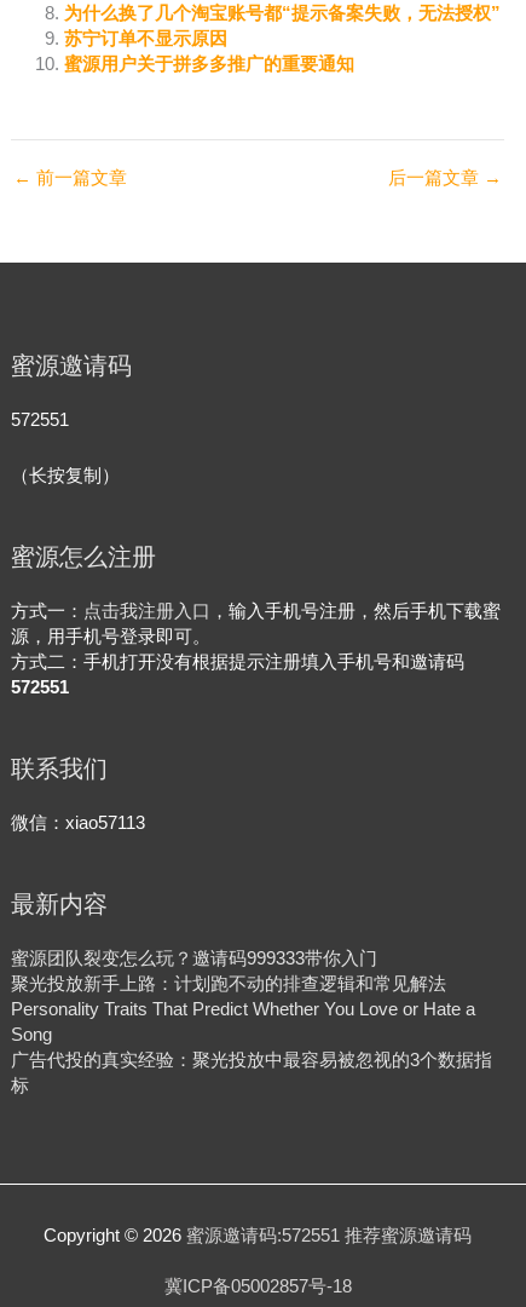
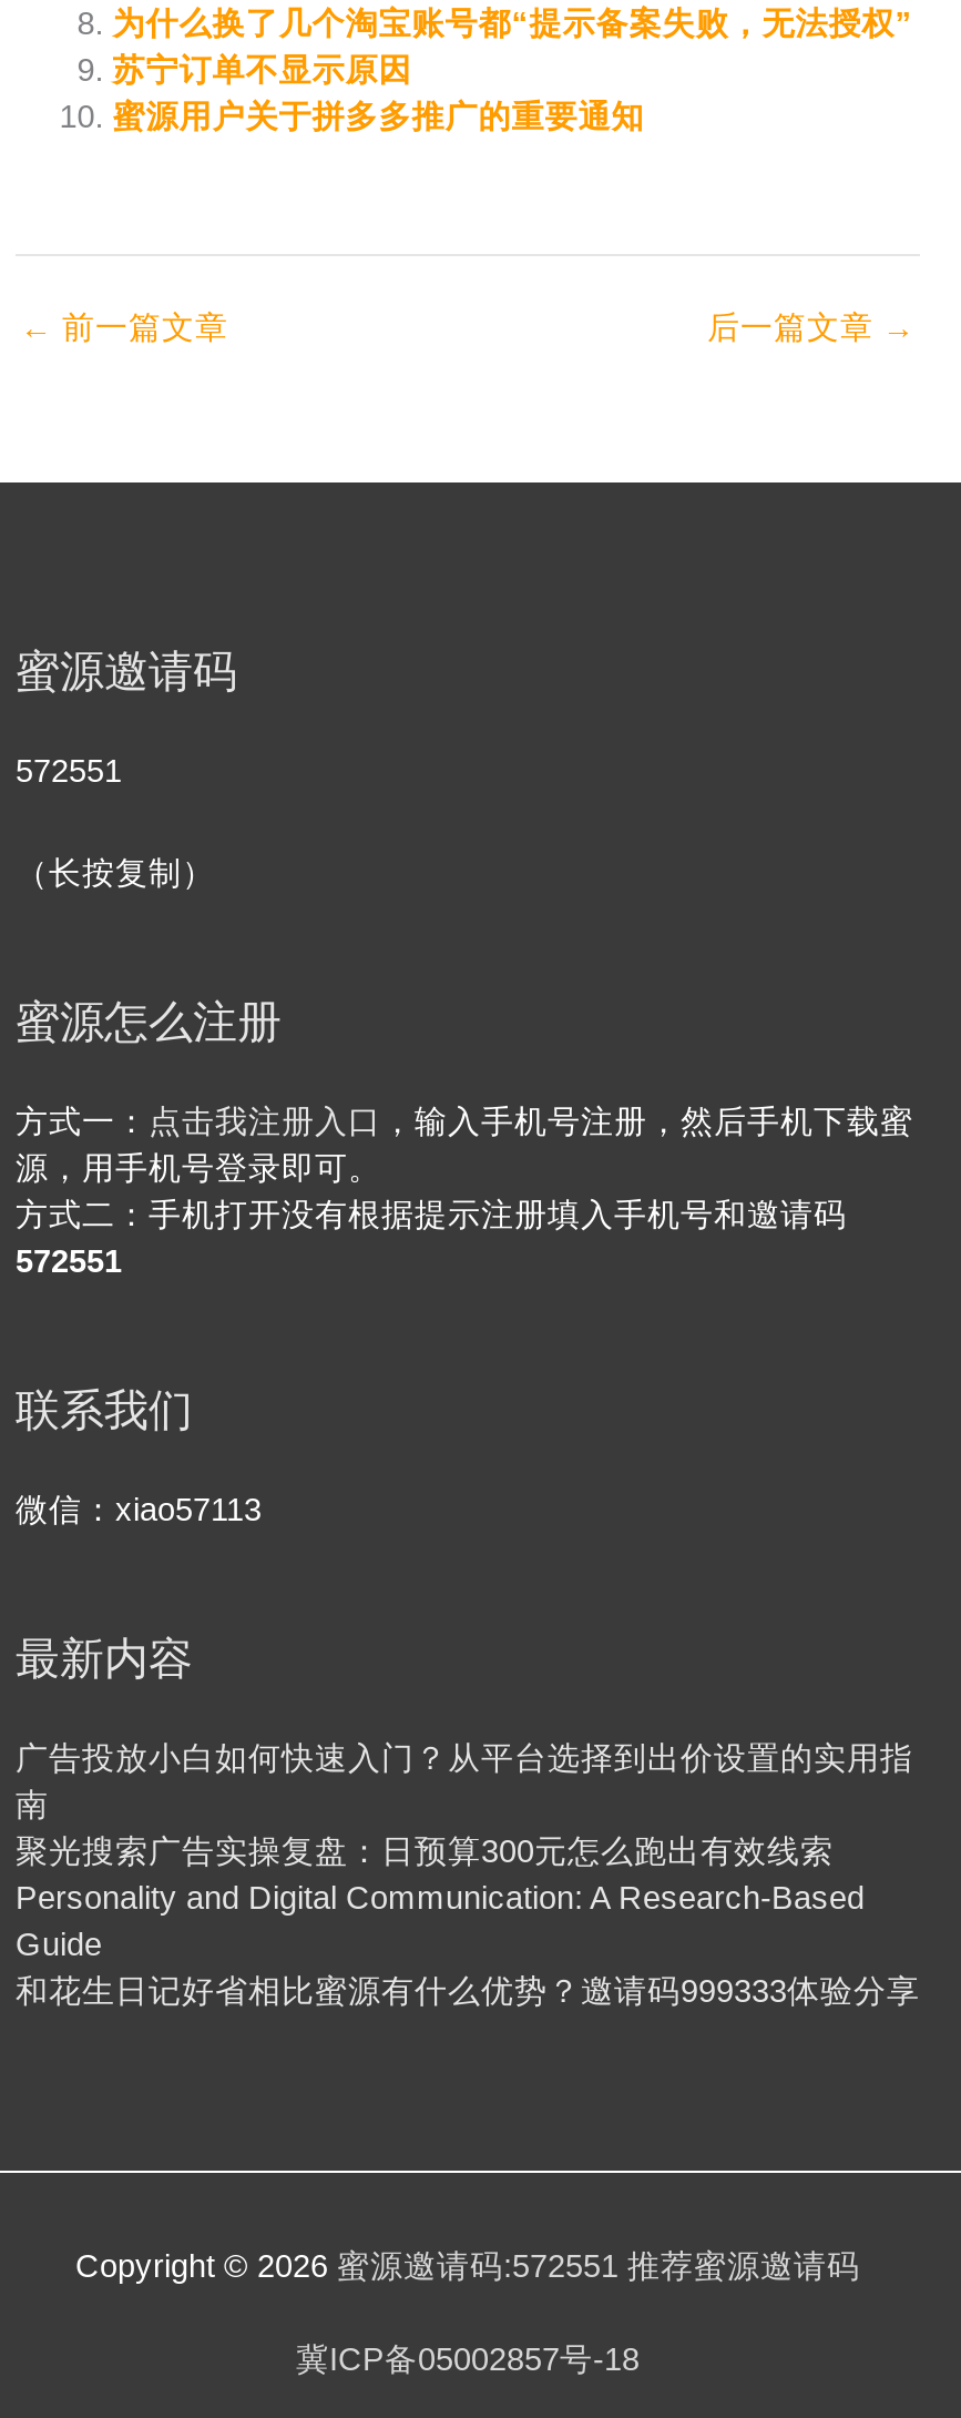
- 蜜源团队裂变怎么玩？邀请码999333带你入门
- 聚光投放新手上路：计划跑不动的排查逻辑和常见解法
- Personality Traits That Predict Whether You Love or Hate a
- Song
- 广告代投的真实经验：聚光投放中最容易被忽视的3个数据指
- 标
+ 广告投放小白如何快速入门？从平台选择到出价设置的实用指
+ 南
+ 聚光搜索广告实操复盘：日预算300元怎么跑出有效线索
+ Personality and Digital Communication: A Research-Based
+ Guide
+ 和花生日记好省相比蜜源有什么优势？邀请码999333体验分享
